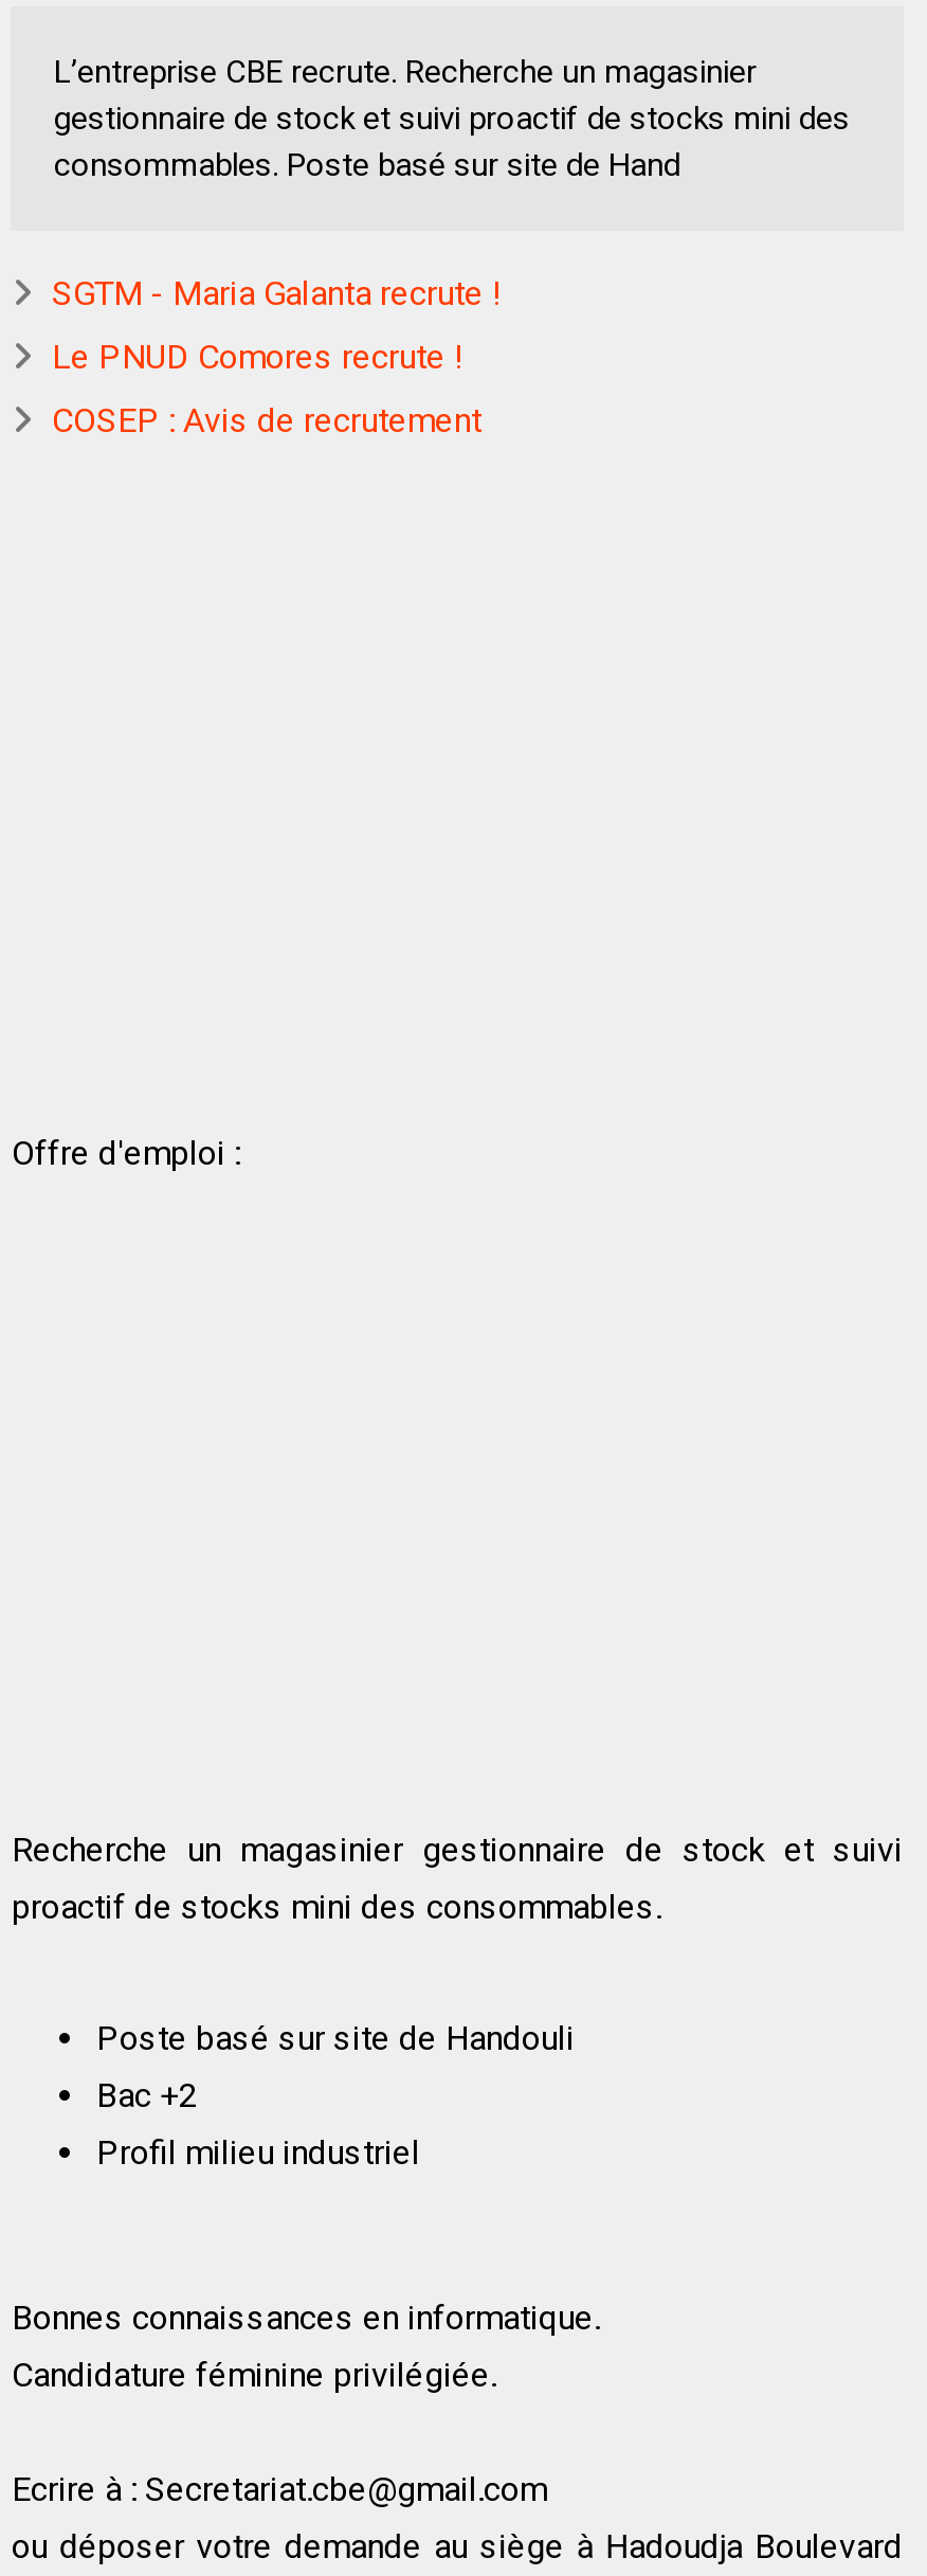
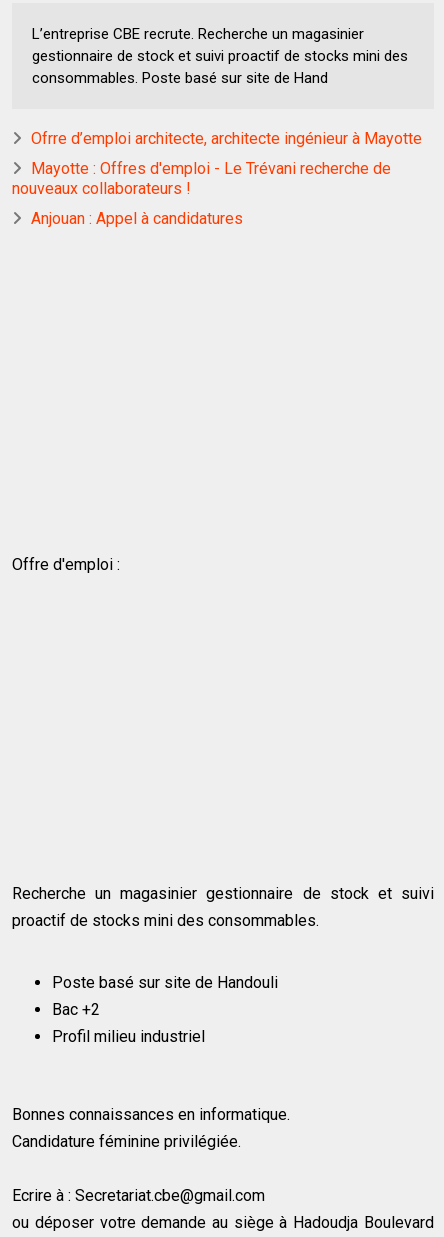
- SGTM - Maria Galanta recrute !
+ Ofrre d’emploi architecte, architecte ingénieur à Mayotte

- Le PNUD Comores recrute !
+ Mayotte : Offres d'emploi - Le Trévani recherche de
+ nouveaux collaborateurs !

- COSEP : Avis de recrutement
+ Anjouan : Appel à candidatures
